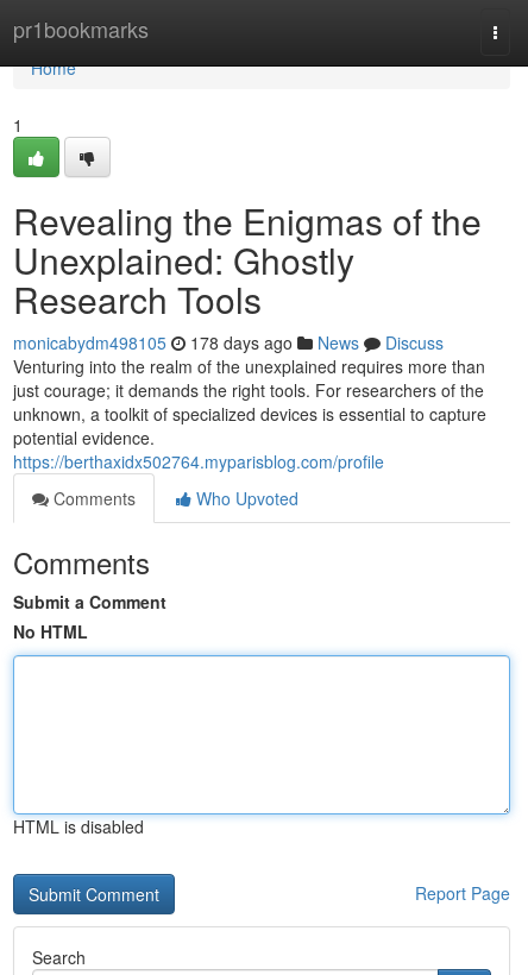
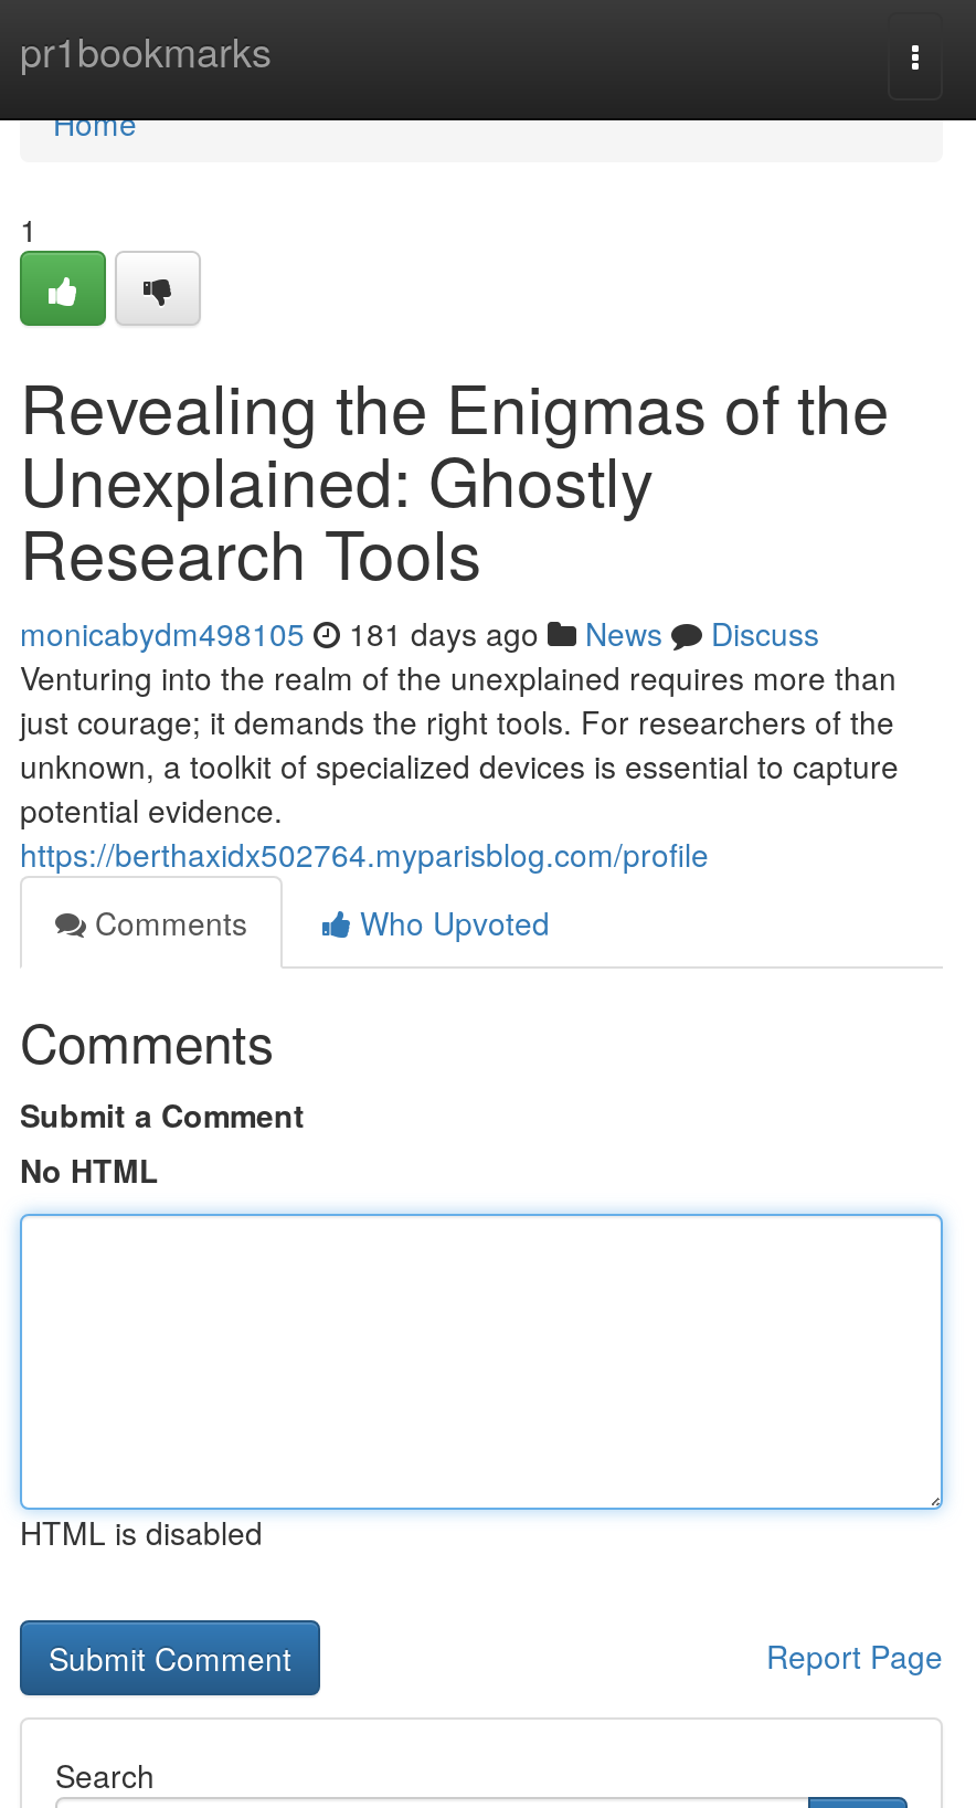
- monicabydm498105 178 days ago News Discuss
+ monicabydm498105 181 days ago News Discuss
